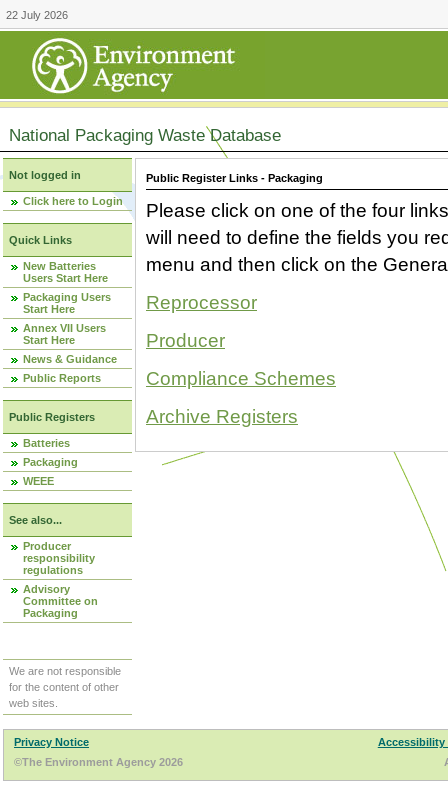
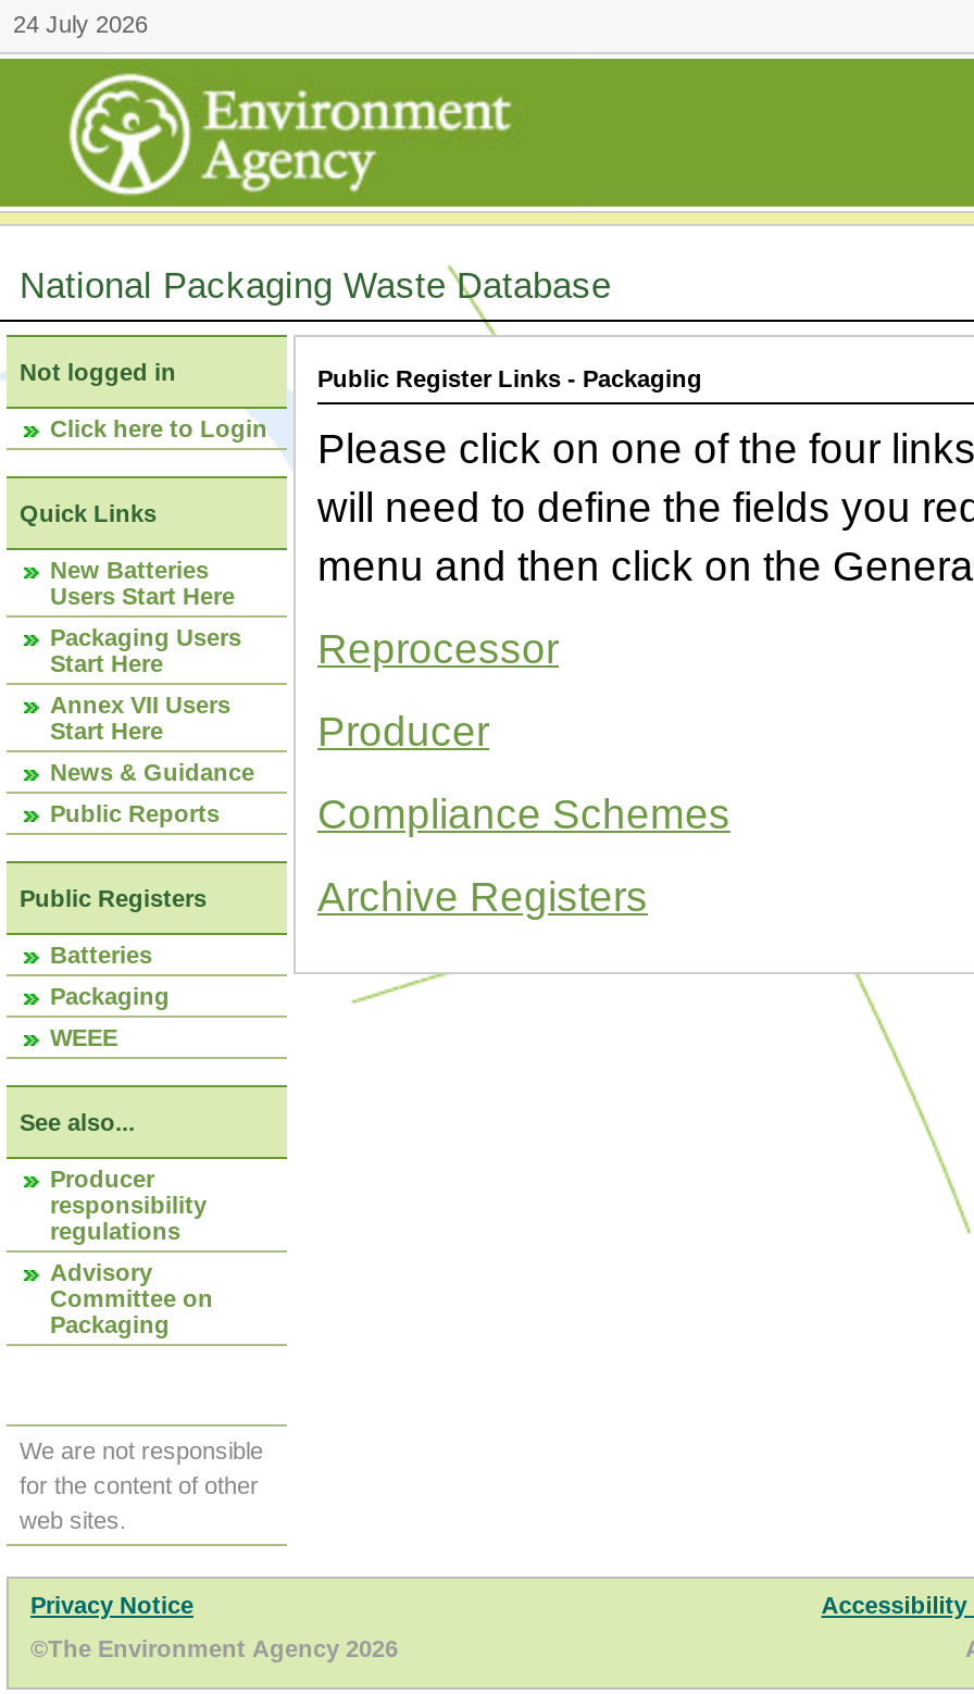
- 22 July 2026
+ 24 July 2026
